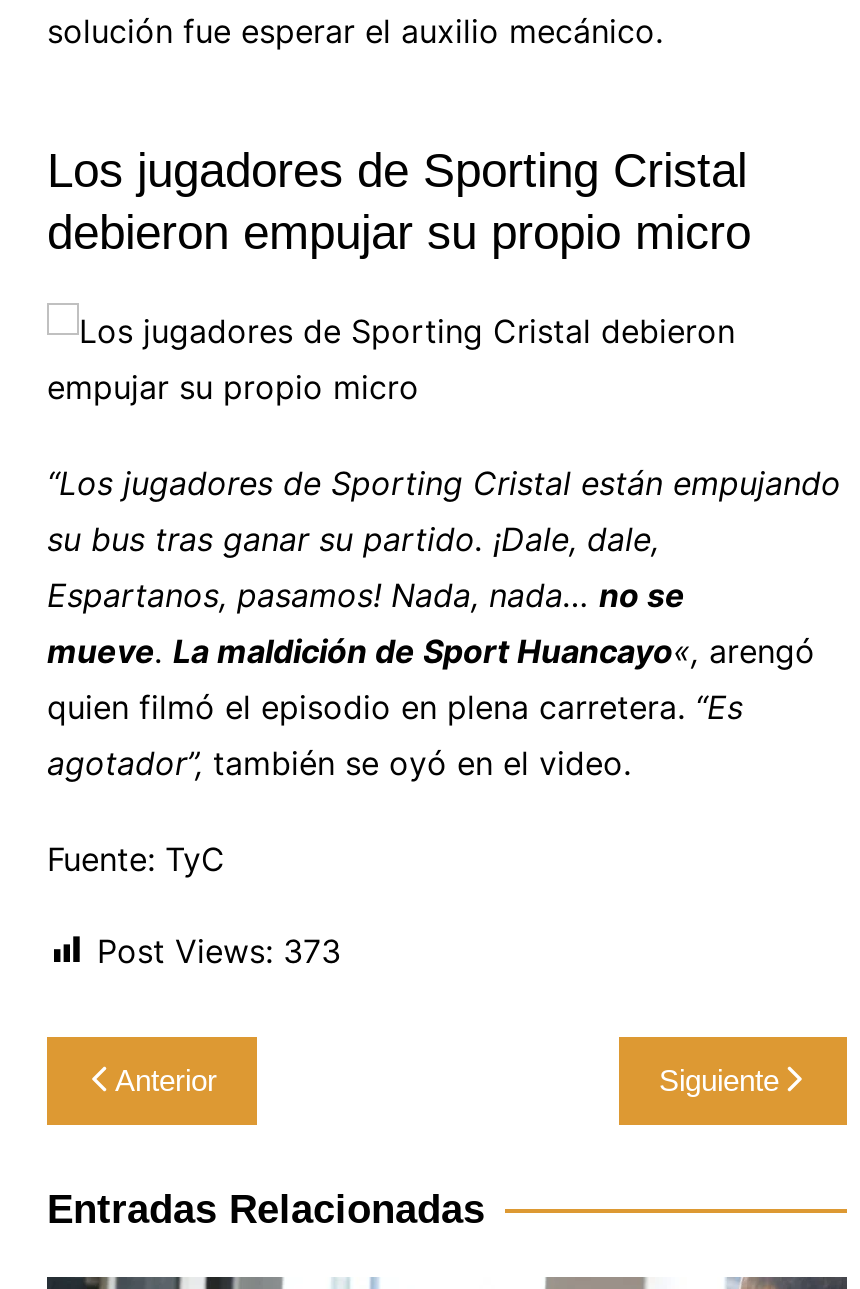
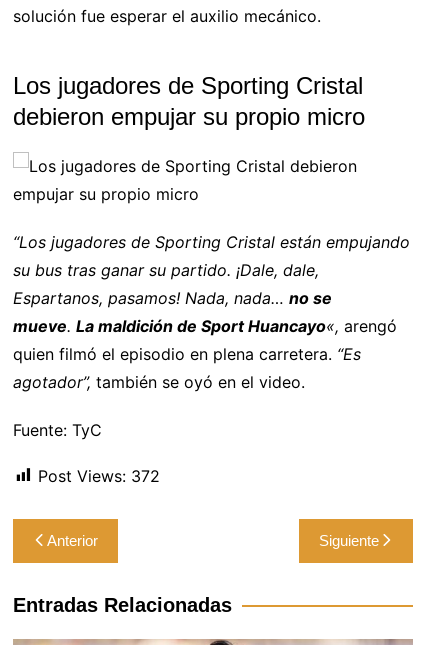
- Post Views: 373
+ Post Views: 372
